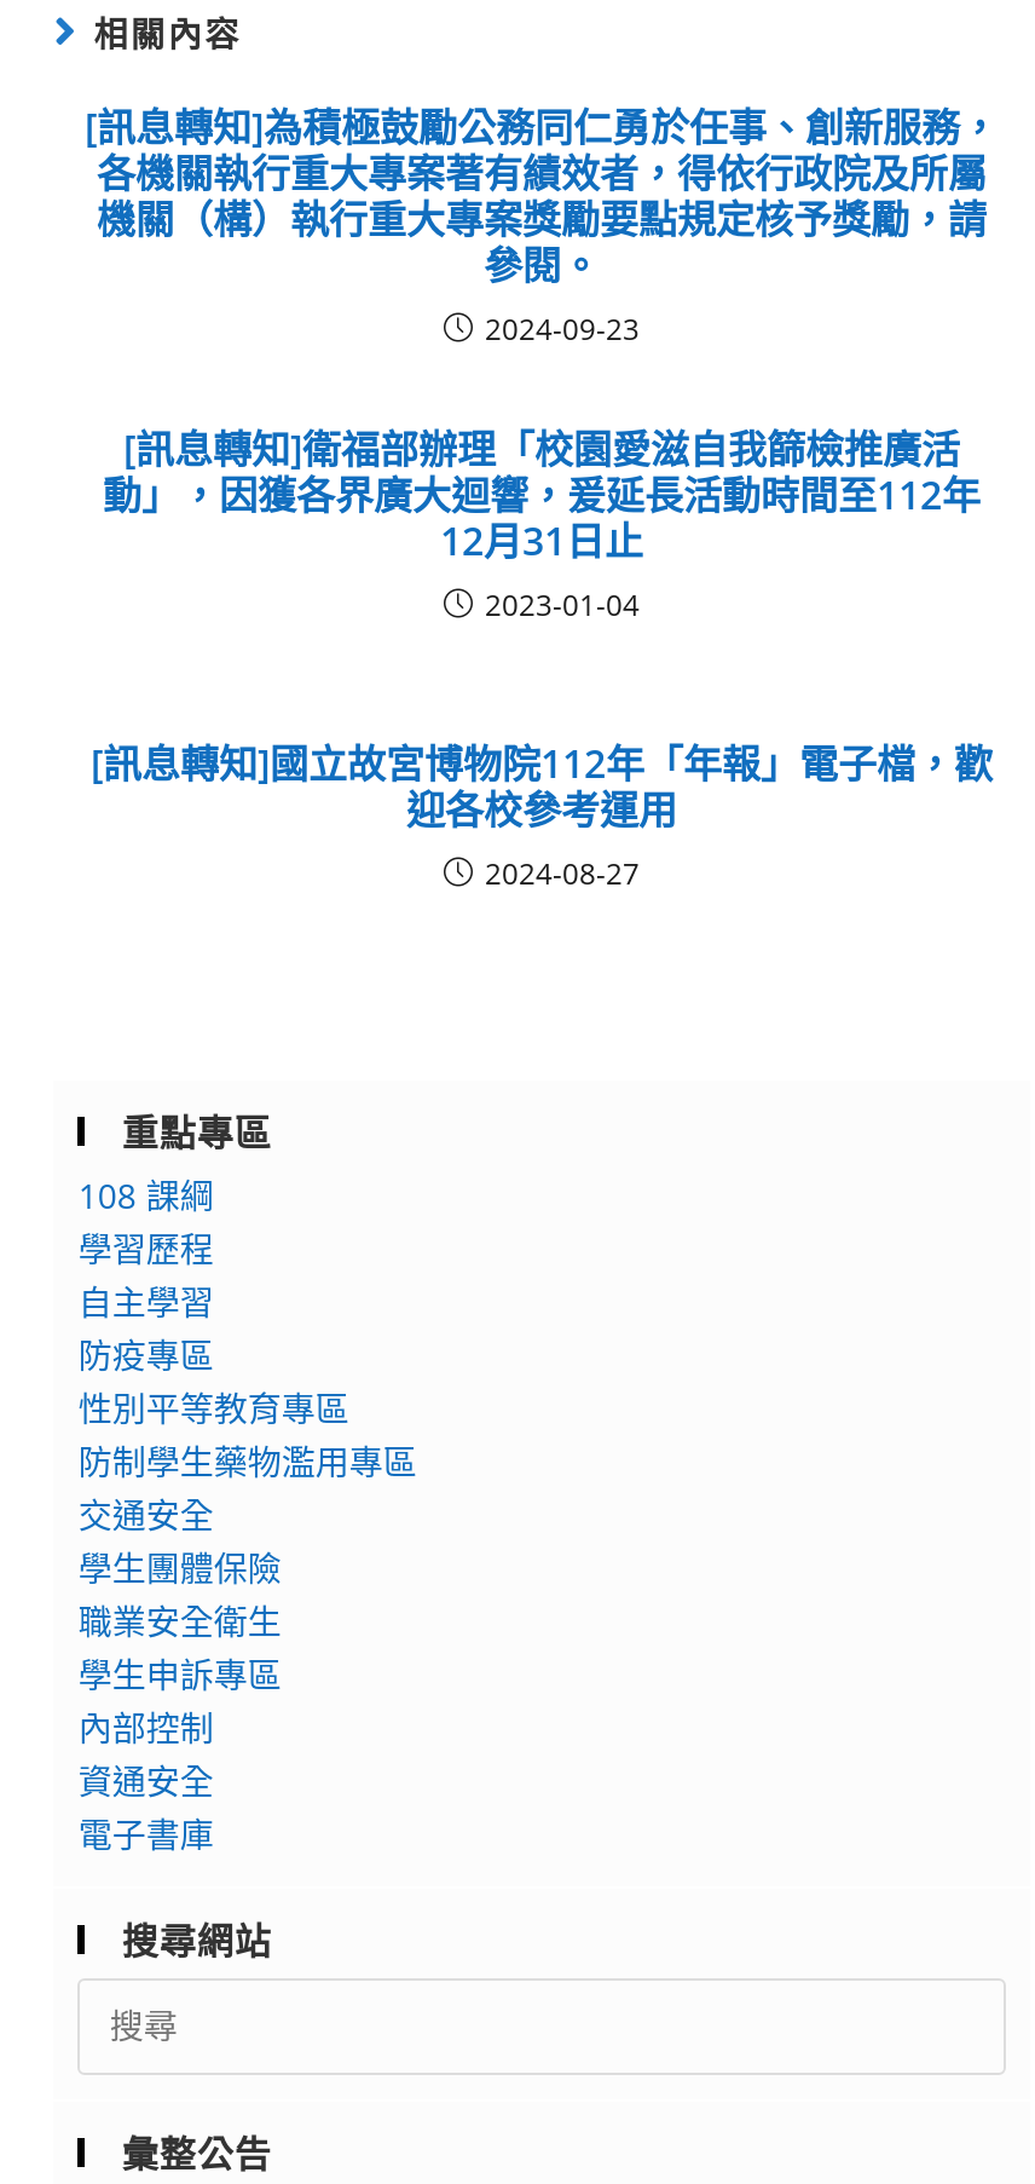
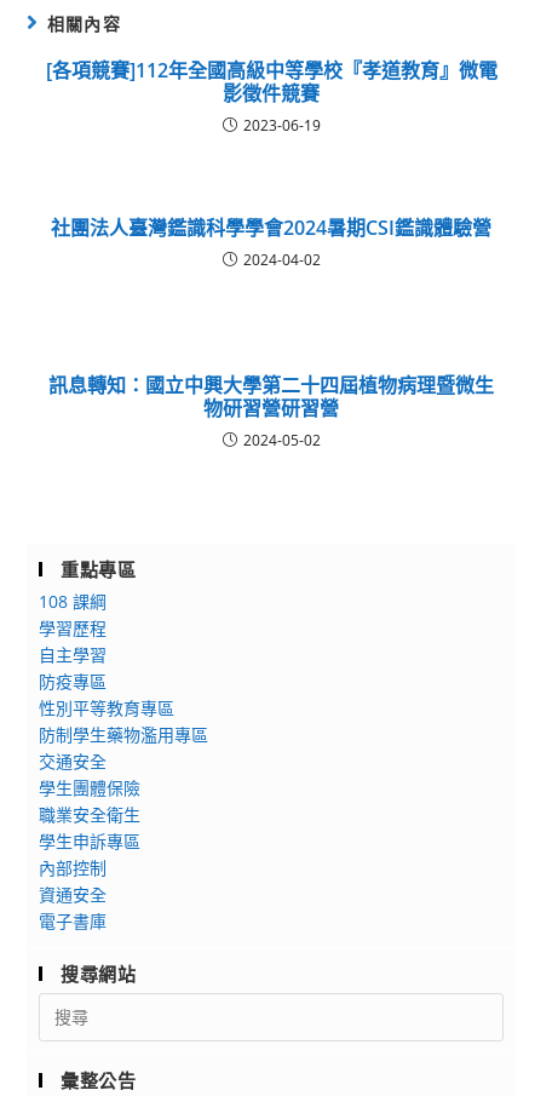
- [訊息轉知]為積極鼓勵公務同仁勇於任事、創新服務，
- 各機關執行重大專案著有績效者，得依行政院及所屬
- 機關（構）執行重大專案獎勵要點規定核予獎勵，請
- 參閱。
- 2024-09-23
+ [各項競賽]112年全國高級中等學校『孝道教育』微電
+ 影徵件競賽
+ 2023-06-19

- [訊息轉知]衛福部辦理「校園愛滋自我篩檢推廣活
- 動」，因獲各界廣大迴響，爰延長活動時間至112年
- 12月31日止
- 2023-01-04
+ 社團法人臺灣鑑識科學學會2024暑期CSI鑑識體驗營
+ 2024-04-02

- [訊息轉知]國立故宮博物院112年「年報」電子檔，歡
- 迎各校參考運用
- 2024-08-27
+ 訊息轉知：國立中興大學第二十四屆植物病理暨微生
+ 物研習營研習營
+ 2024-05-02
